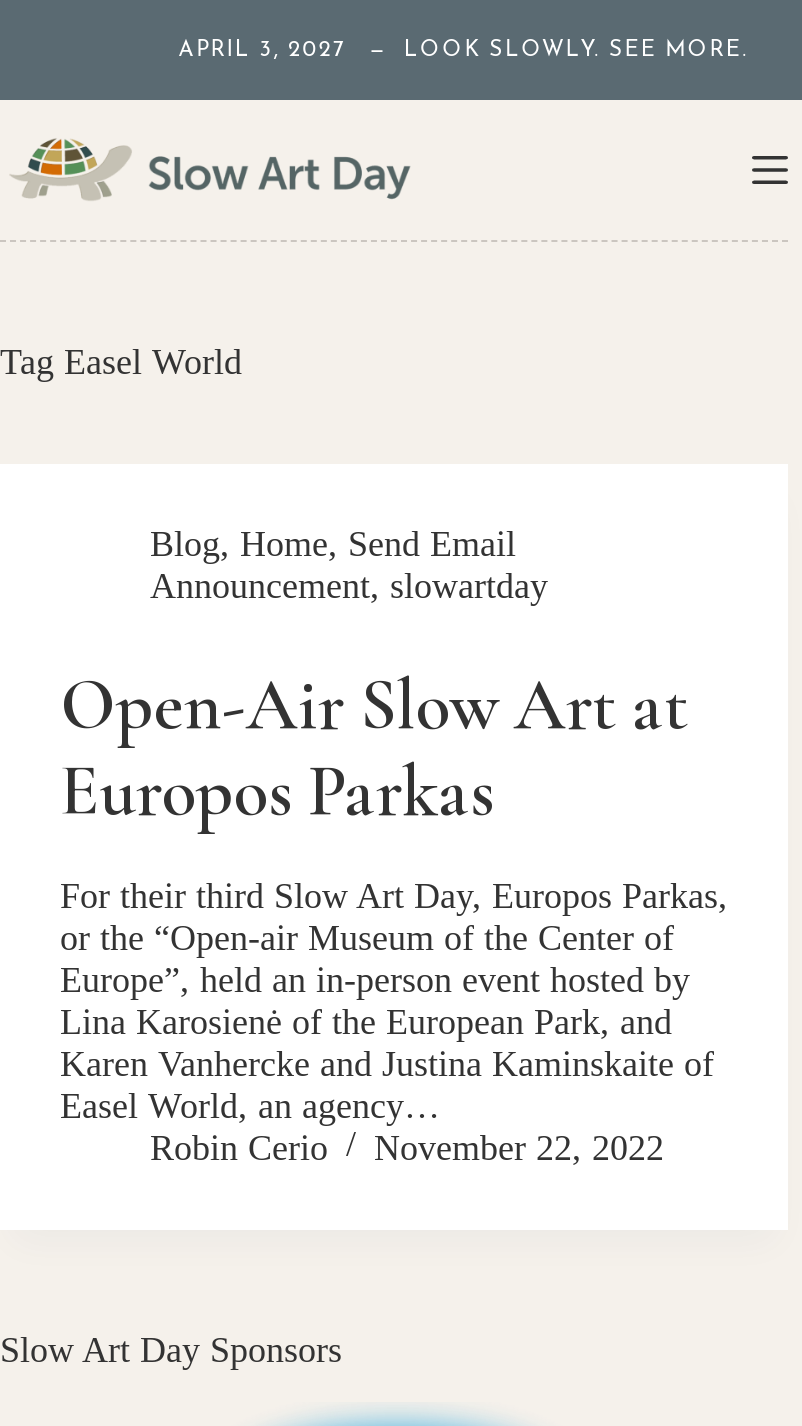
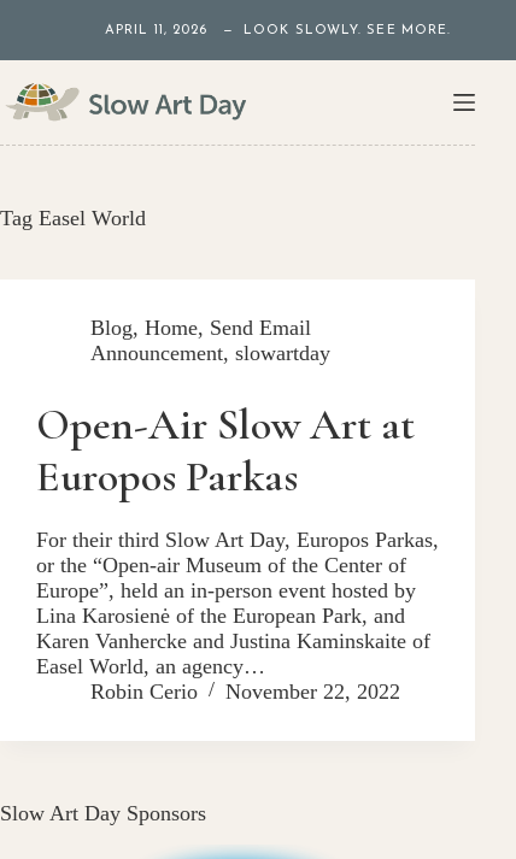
- APRIL 3, 2027 — LOOK SLOWLY. SEE MORE.
+ APRIL 11, 2026 — LOOK SLOWLY. SEE MORE.
